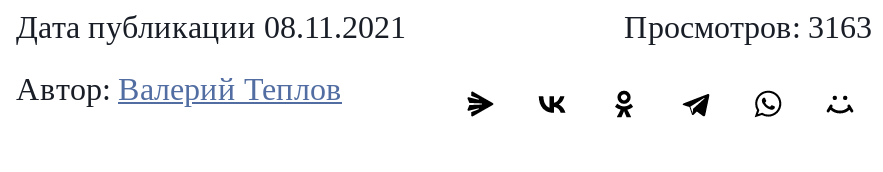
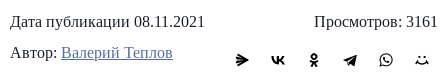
- Просмотров: 3163
+ Просмотров: 3161
